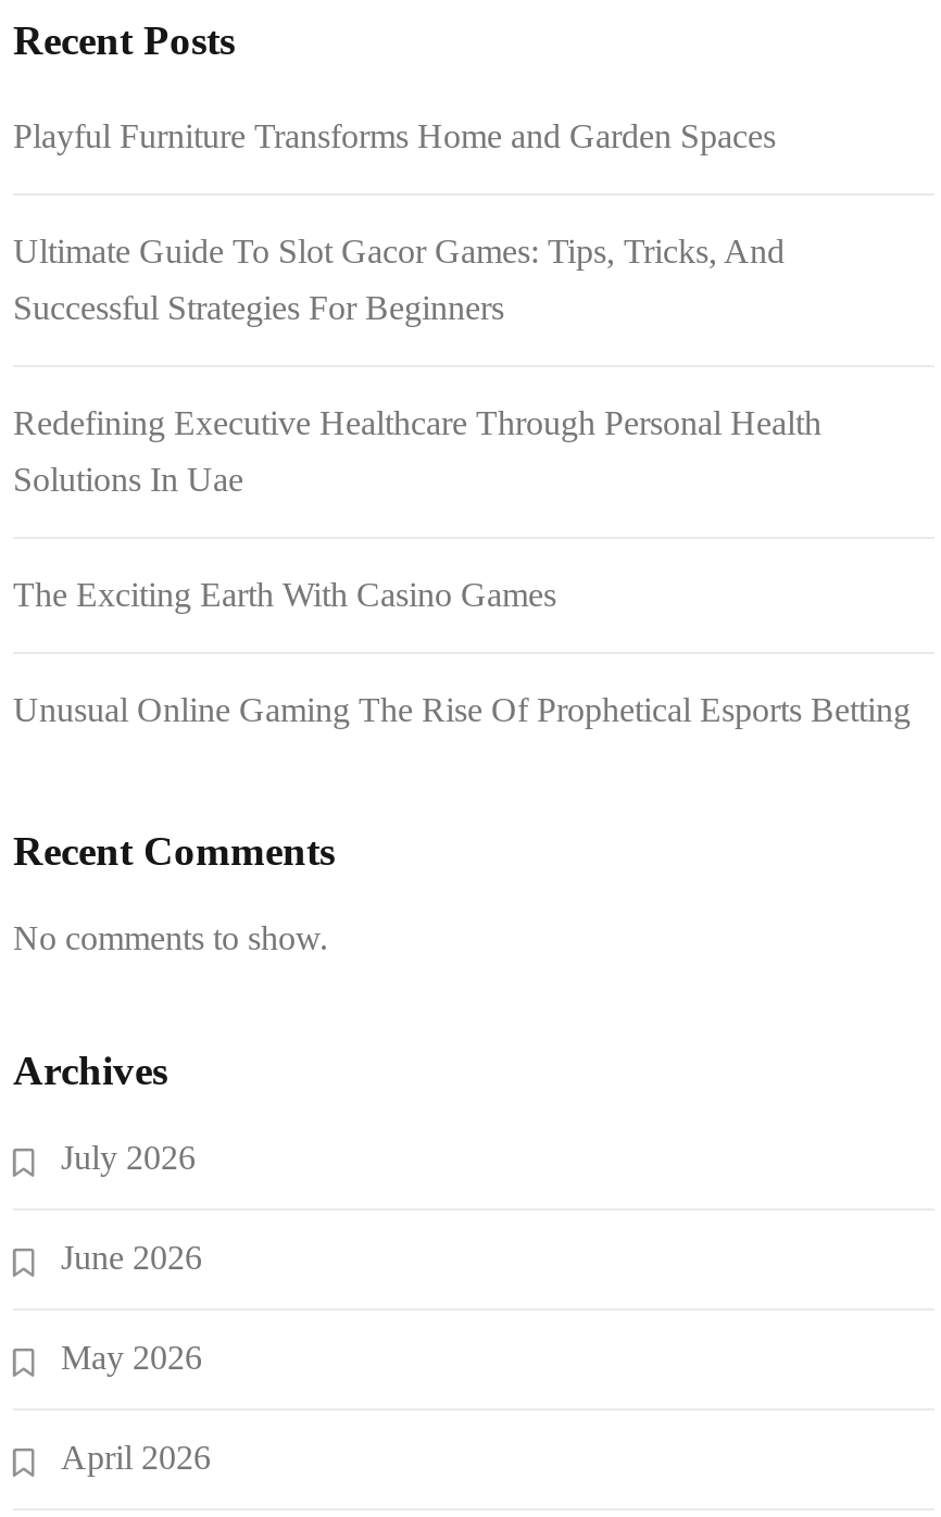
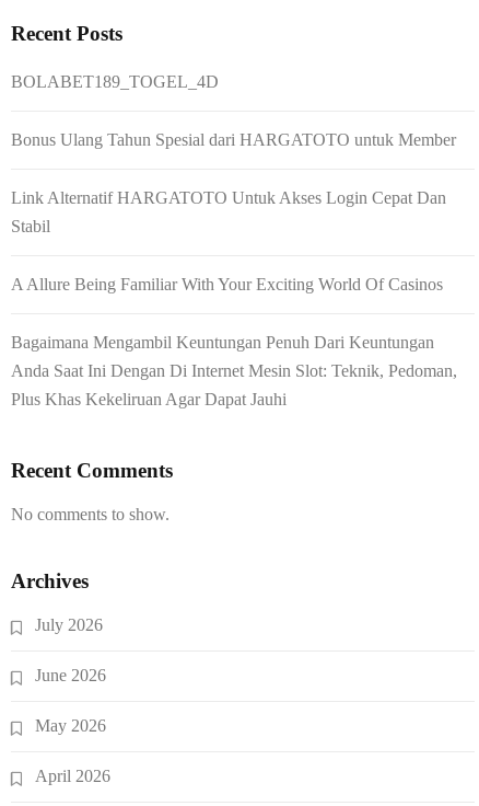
- Playful Furniture Transforms Home and Garden Spaces
- Ultimate Guide To Slot Gacor Games: Tips, Tricks, And
- Successful Strategies For Beginners
- Redefining Executive Healthcare Through Personal Health
- Solutions In Uae
- The Exciting Earth With Casino Games
- Unusual Online Gaming The Rise Of Prophetical Esports Betting
+ BOLABET189_TOGEL_4D
+ Bonus Ulang Tahun Spesial dari HARGATOTO untuk Member
+ Link Alternatif HARGATOTO Untuk Akses Login Cepat Dan
+ Stabil
+ A Allure Being Familiar With Your Exciting World Of Casinos
+ Bagaimana Mengambil Keuntungan Penuh Dari Keuntungan
+ Anda Saat Ini Dengan Di Internet Mesin Slot: Teknik, Pedoman,
+ Plus Khas Kekeliruan Agar Dapat Jauhi
